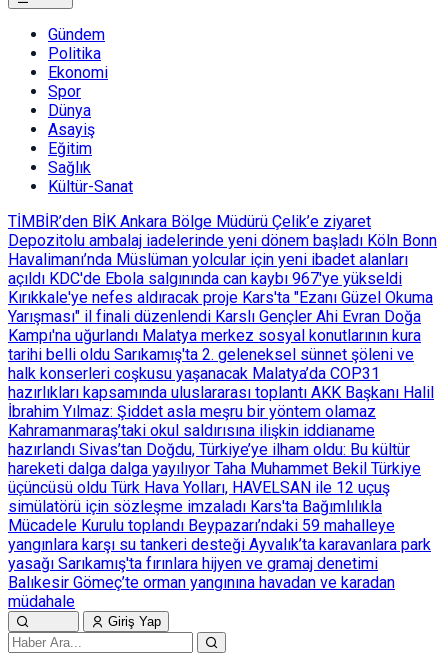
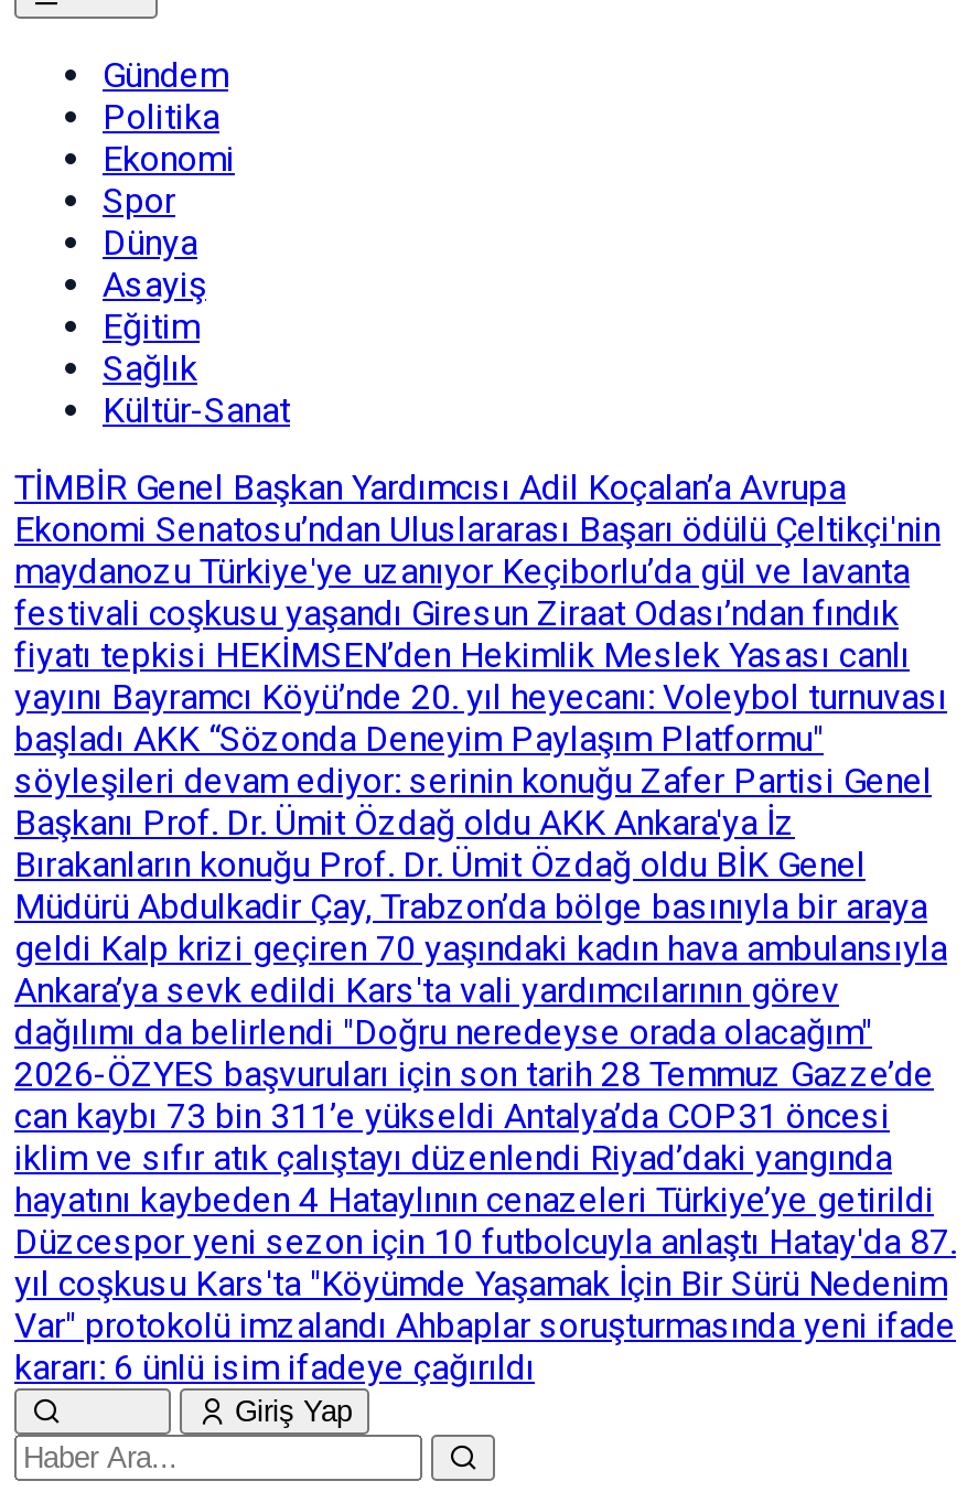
- TİMBİR’den BİK Ankara Bölge Müdürü Çelik’e ziyaret
- Depozitolu ambalaj iadelerinde yeni dönem başladı Köln Bonn
- Havalimanı’nda Müslüman yolcular için yeni ibadet alanları
- açıldı KDC'de Ebola salgınında can kaybı 967'ye yükseldi
- Kırıkkale'ye nefes aldıracak proje Kars'ta "Ezanı Güzel Okuma
- Yarışması" il finali düzenlendi Karslı Gençler Ahi Evran Doğa
- Kampı'na uğurlandı Malatya merkez sosyal konutlarının kura
- tarihi belli oldu Sarıkamış'ta 2. geleneksel sünnet şöleni ve
- halk konserleri coşkusu yaşanacak Malatya’da COP31
- hazırlıkları kapsamında uluslararası toplantı AKK Başkanı Halil
- İbrahim Yılmaz: Şiddet asla meşru bir yöntem olamaz
- Kahramanmaraş’taki okul saldırısına ilişkin iddianame
- hazırlandı Sivas’tan Doğdu, Türkiye’ye ilham oldu: Bu kültür
- hareketi dalga dalga yayılıyor Taha Muhammet Bekil Türkiye
- üçüncüsü oldu Türk Hava Yolları, HAVELSAN ile 12 uçuş
- simülatörü için sözleşme imzaladı Kars'ta Bağımlılıkla
- Mücadele Kurulu toplandı Beypazarı’ndaki 59 mahalleye
- yangınlara karşı su tankeri desteği Ayvalık’ta karavanlara park
- yasağı Sarıkamış'ta fırınlara hijyen ve gramaj denetimi
- Balıkesir Gömeç’te orman yangınına havadan ve karadan
- müdahale
+ TİMBİR Genel Başkan Yardımcısı Adil Koçalan’a Avrupa
+ Ekonomi Senatosu’ndan Uluslararası Başarı ödülü Çeltikçi'nin
+ maydanozu Türkiye'ye uzanıyor Keçiborlu’da gül ve lavanta
+ festivali coşkusu yaşandı Giresun Ziraat Odası’ndan fındık
+ fiyatı tepkisi HEKİMSEN’den Hekimlik Meslek Yasası canlı
+ yayını Bayramcı Köyü’nde 20. yıl heyecanı: Voleybol turnuvası
+ başladı AKK “Sözonda Deneyim Paylaşım Platformu"
+ söyleşileri devam ediyor: serinin konuğu Zafer Partisi Genel
+ Başkanı Prof. Dr. Ümit Özdağ oldu AKK Ankara'ya İz
+ Bırakanların konuğu Prof. Dr. Ümit Özdağ oldu BİK Genel
+ Müdürü Abdulkadir Çay, Trabzon’da bölge basınıyla bir araya
+ geldi Kalp krizi geçiren 70 yaşındaki kadın hava ambulansıyla
+ Ankara’ya sevk edildi Kars'ta vali yardımcılarının görev
+ dağılımı da belirlendi "Doğru neredeyse orada olacağım"
+ 2026-ÖZYES başvuruları için son tarih 28 Temmuz Gazze’de
+ can kaybı 73 bin 311’e yükseldi Antalya’da COP31 öncesi
+ iklim ve sıfır atık çalıştayı düzenlendi Riyad’daki yangında
+ hayatını kaybeden 4 Hataylının cenazeleri Türkiye’ye getirildi
+ Düzcespor yeni sezon için 10 futbolcuyla anlaştı Hatay'da 87.
+ yıl coşkusu Kars'ta "Köyümde Yaşamak İçin Bir Sürü Nedenim
+ Var" protokolü imzalandı Ahbaplar soruşturmasında yeni ifade
+ kararı: 6 ünlü isim ifadeye çağırıldı
